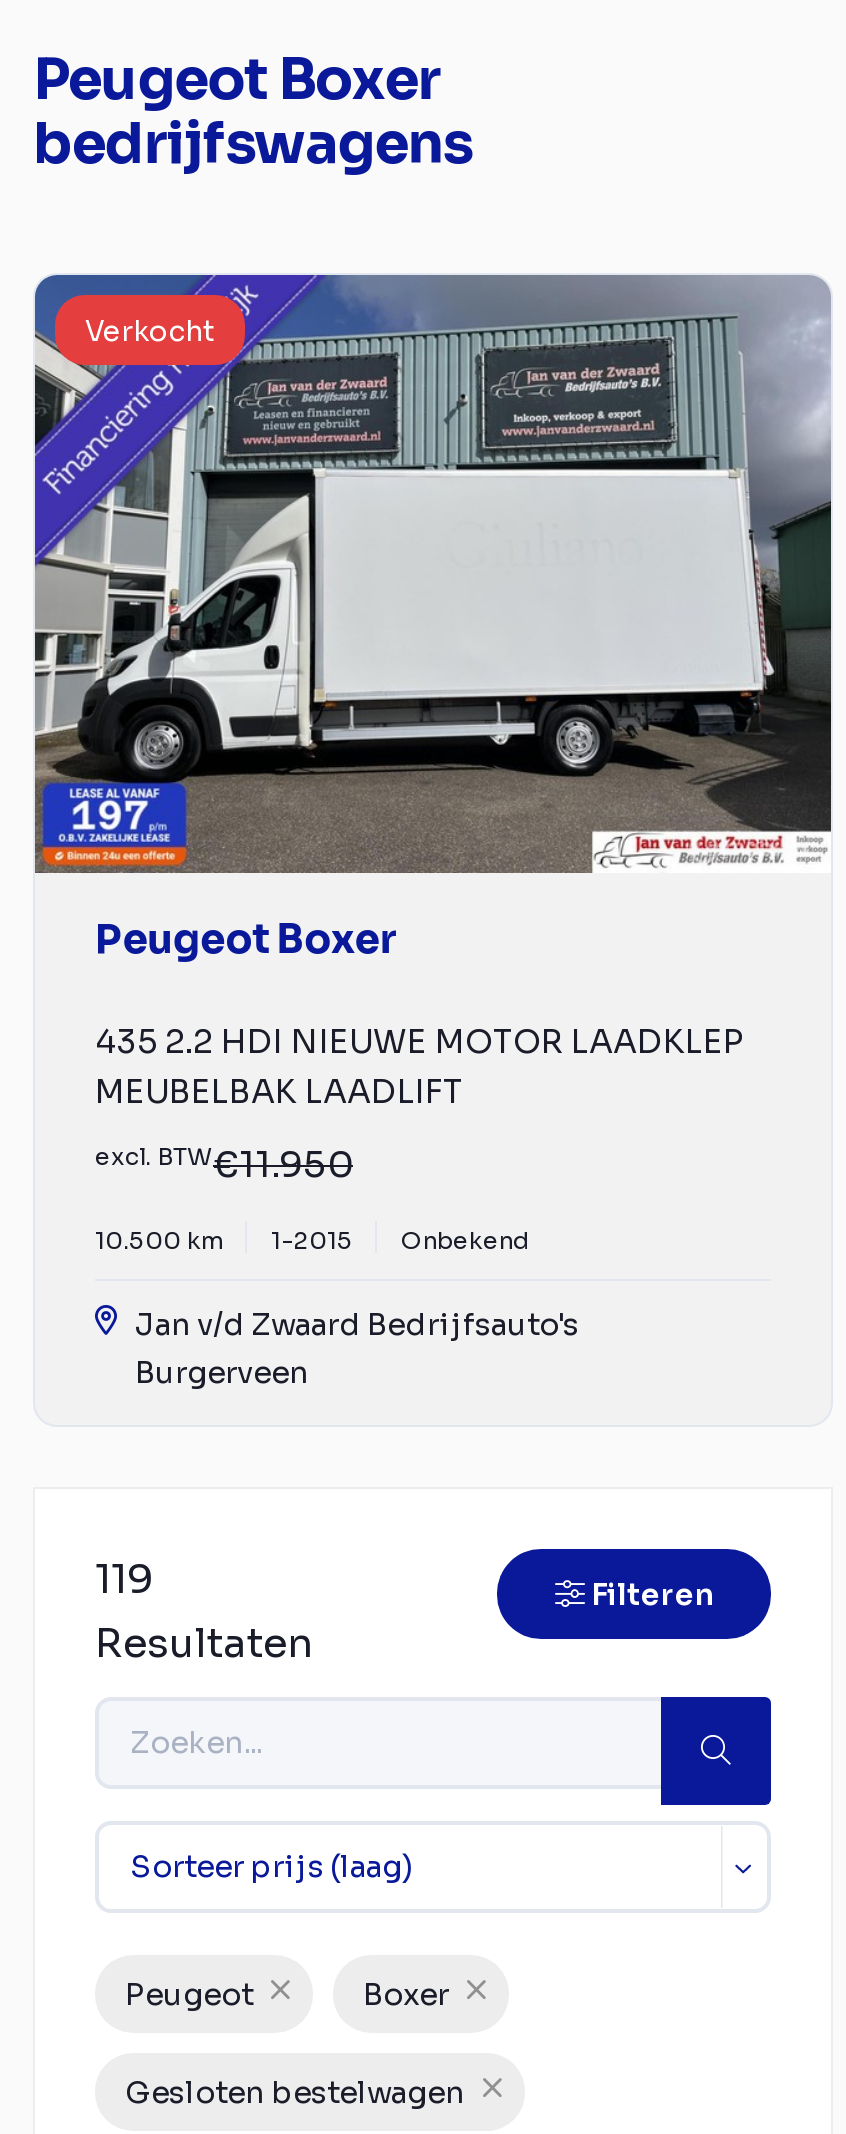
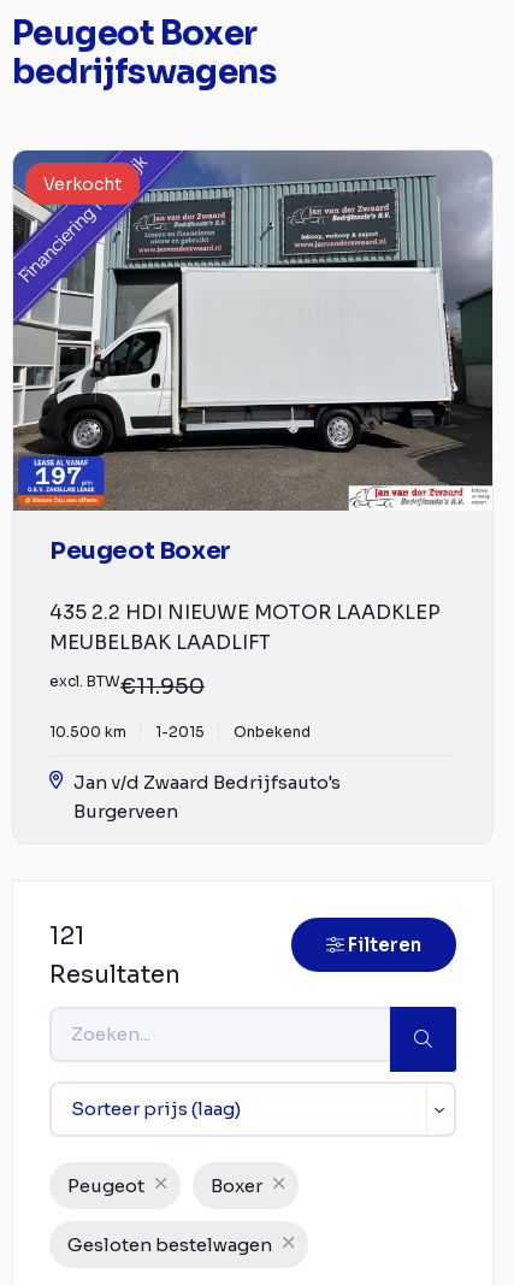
- 119
+ 121
